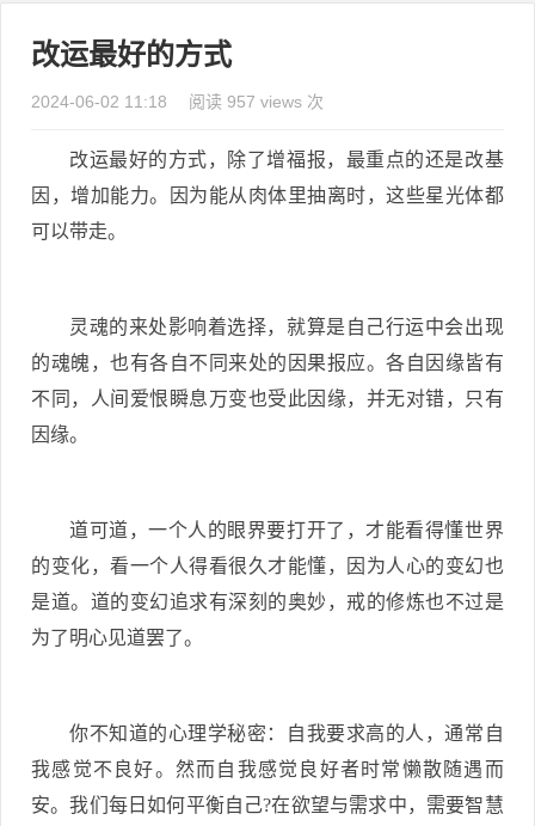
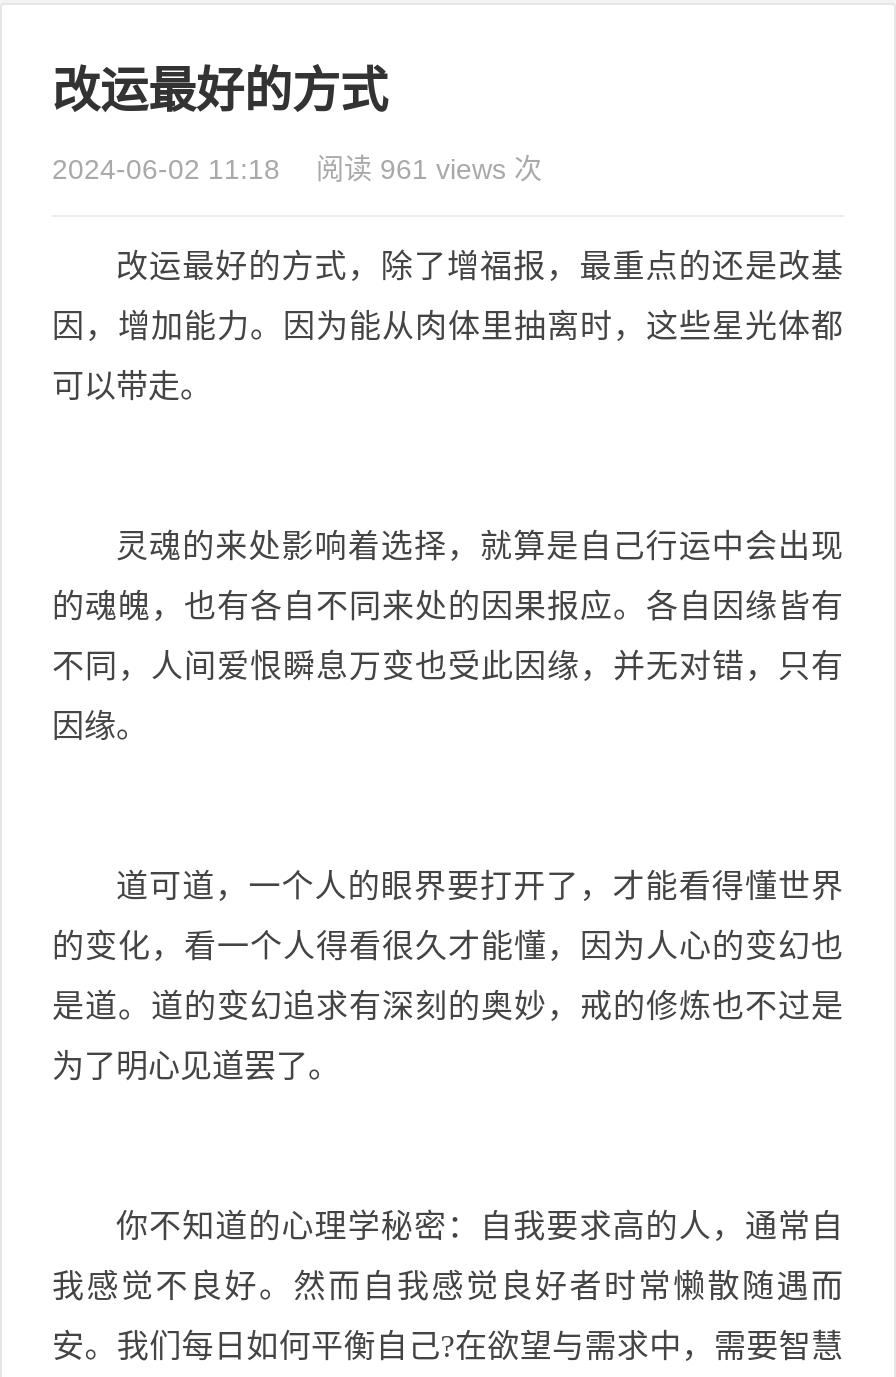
- 2024-06-02 11:18 阅读 957 views 次
+ 2024-06-02 11:18 阅读 961 views 次
